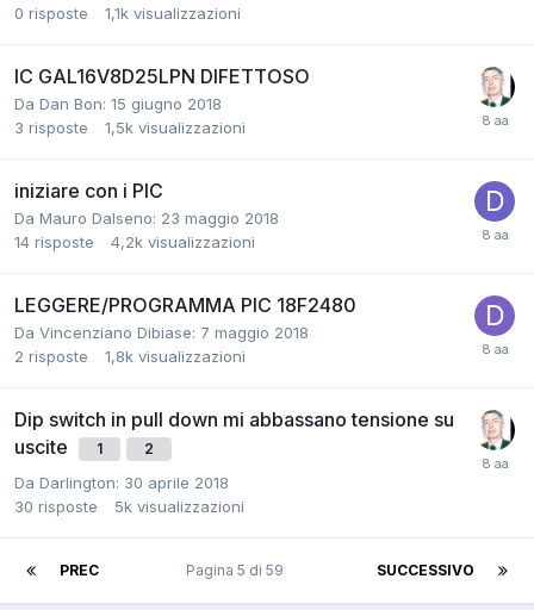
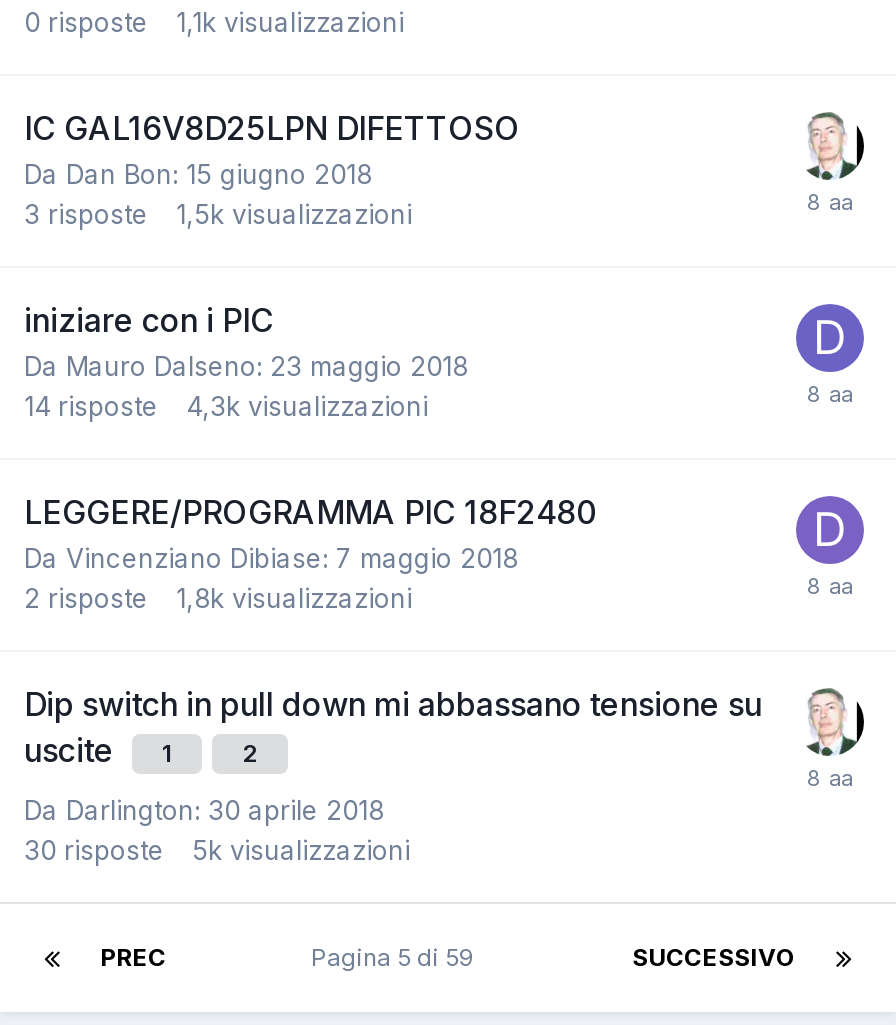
- 4,2k visualizzazioni
+ 4,3k visualizzazioni
